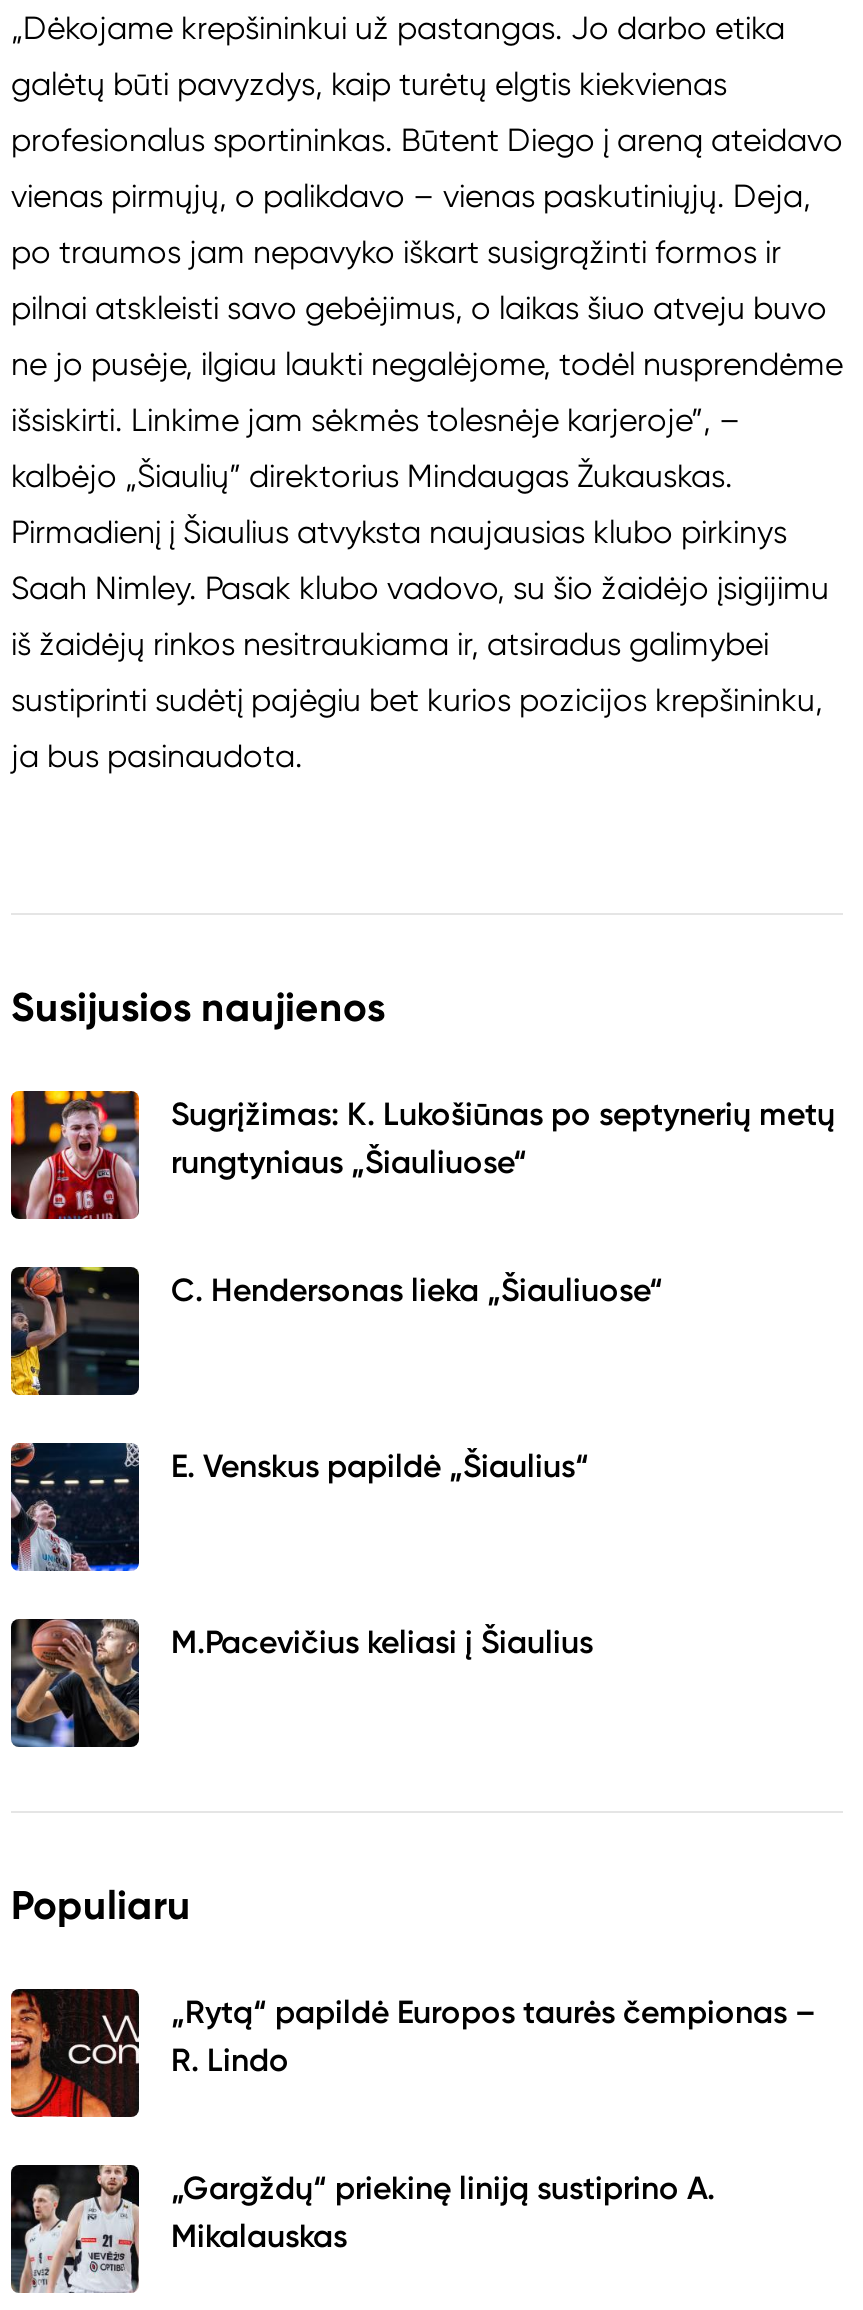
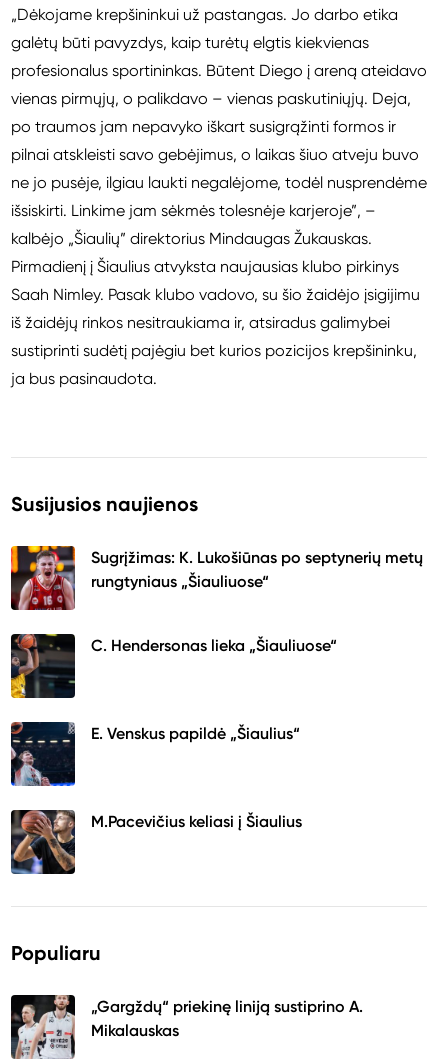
- [image]
- „Rytą“ papildė Europos taurės čempionas –
- R. Lindo
